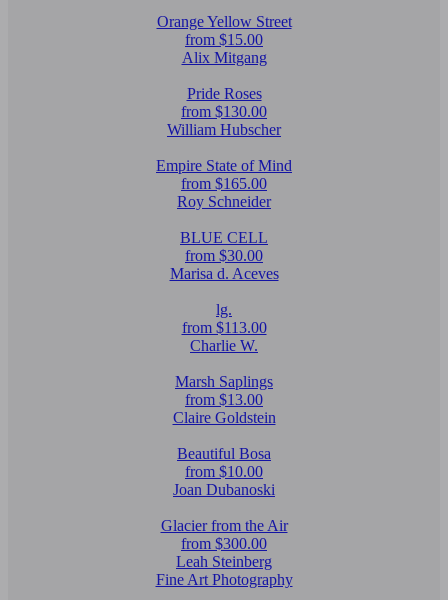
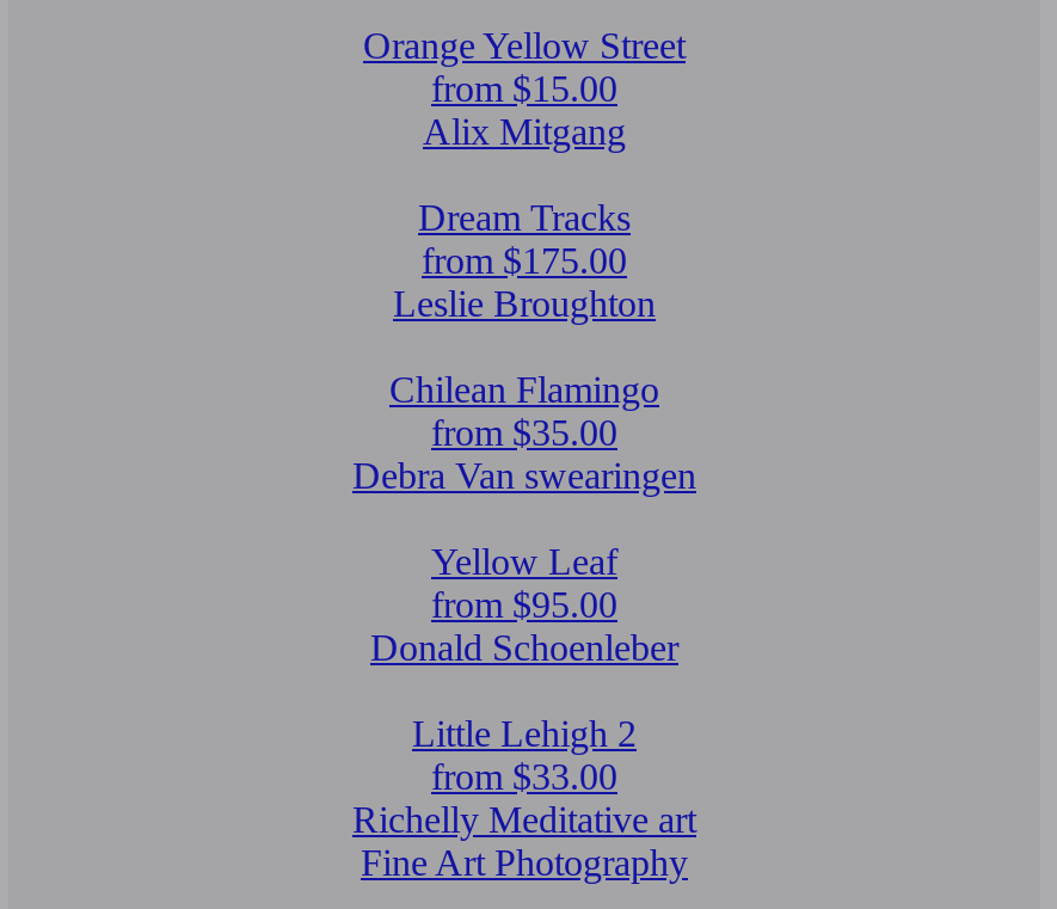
- Pride Roses
- from $130.00
- William Hubscher
- Empire State of Mind
- from $165.00
- Roy Schneider
- BLUE CELL
- from $30.00
- Marisa d. Aceves
- lg.
- from $113.00
- Charlie W.
- Marsh Saplings
- from $13.00
- Claire Goldstein
- Beautiful Bosa
- from $10.00
- Joan Dubanoski
- Glacier from the Air
- from $300.00
- Leah Steinberg
+ Dream Tracks
+ from $175.00
+ Leslie Broughton
+ Chilean Flamingo
+ from $35.00
+ Debra Van swearingen
+ Yellow Leaf
+ from $95.00
+ Donald Schoenleber
+ Little Lehigh 2
+ from $33.00
+ Richelly Meditative art
